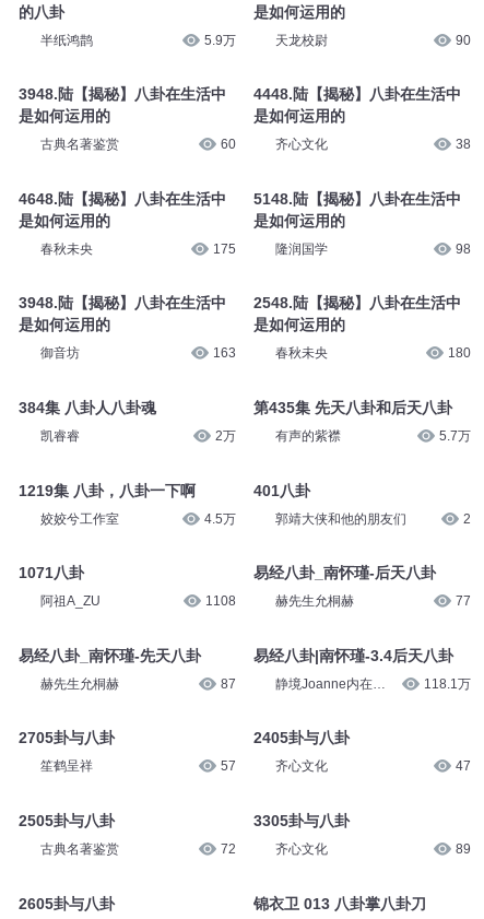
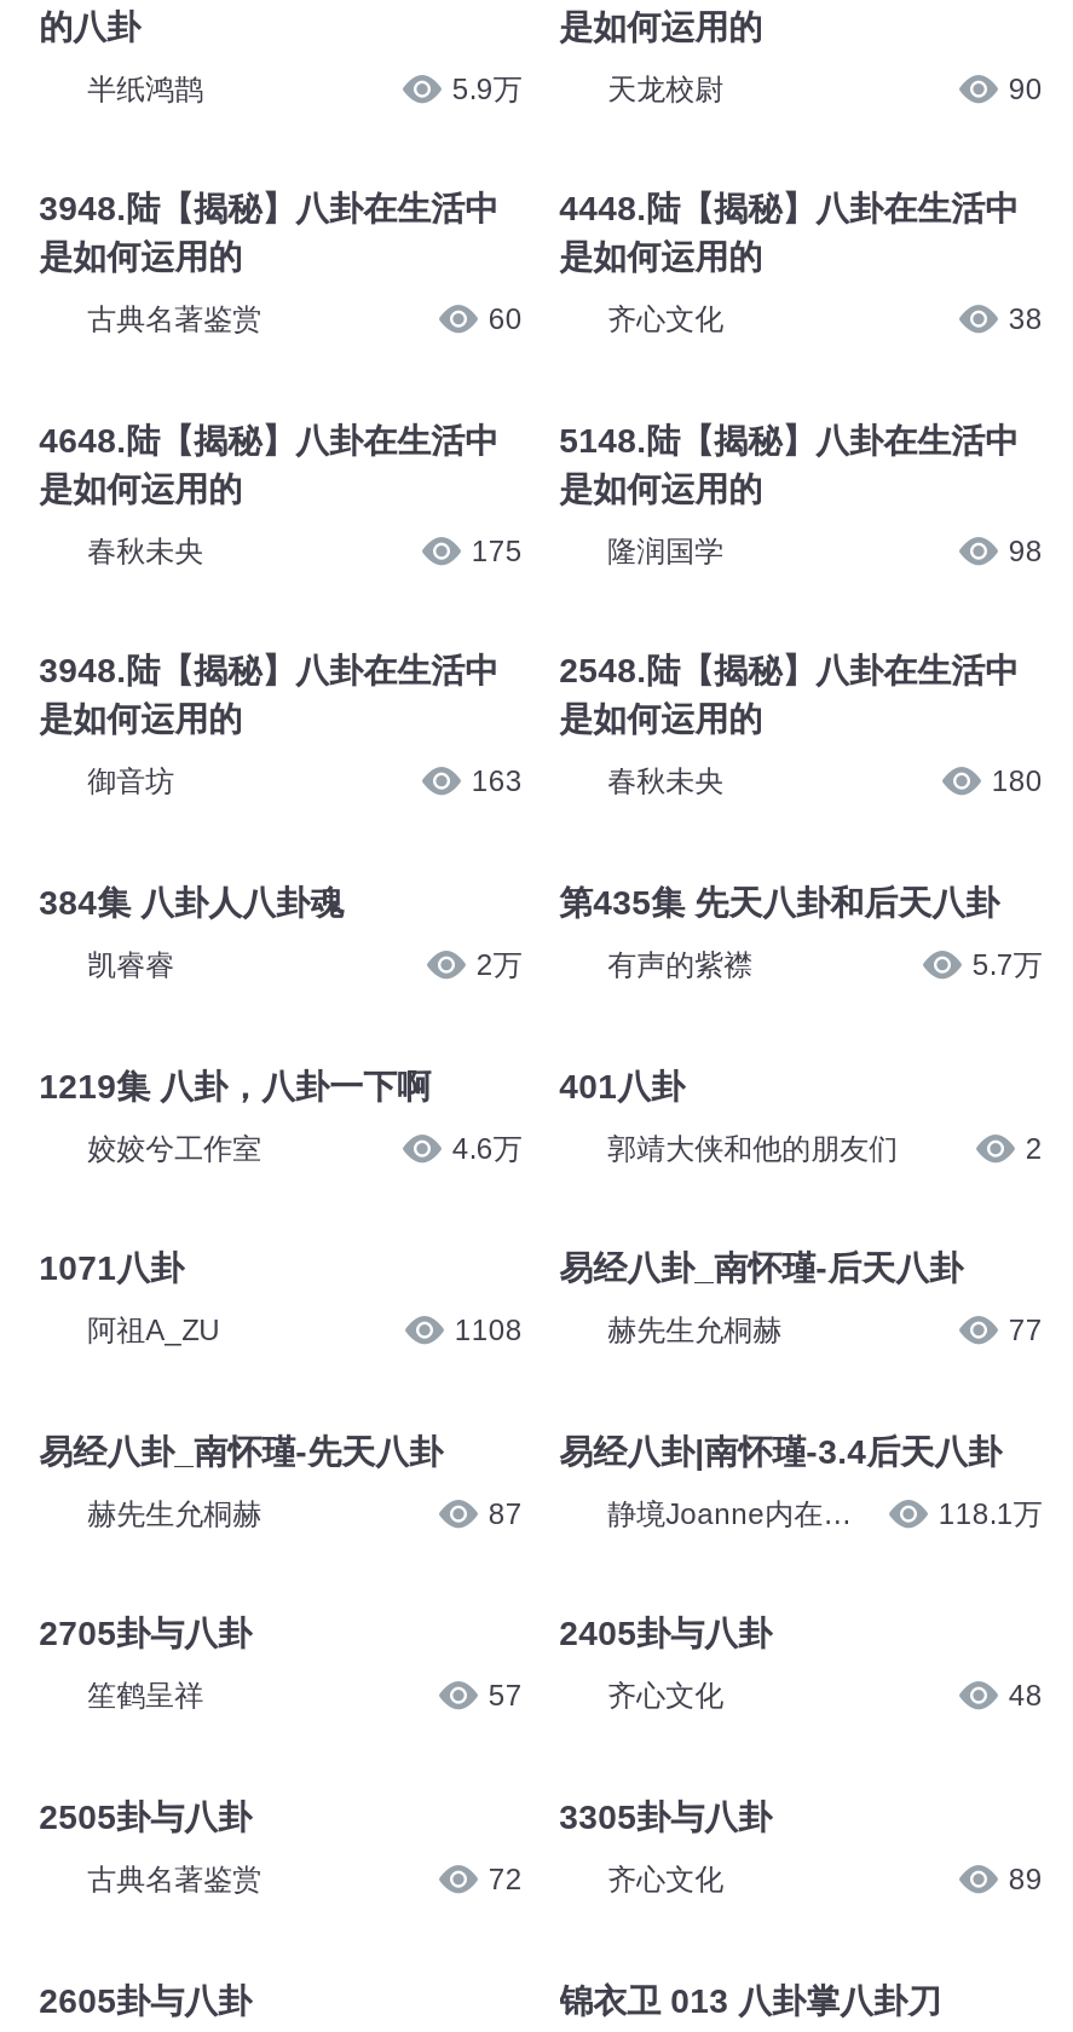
- 4.5万
+ 4.6万

- 47
+ 48
